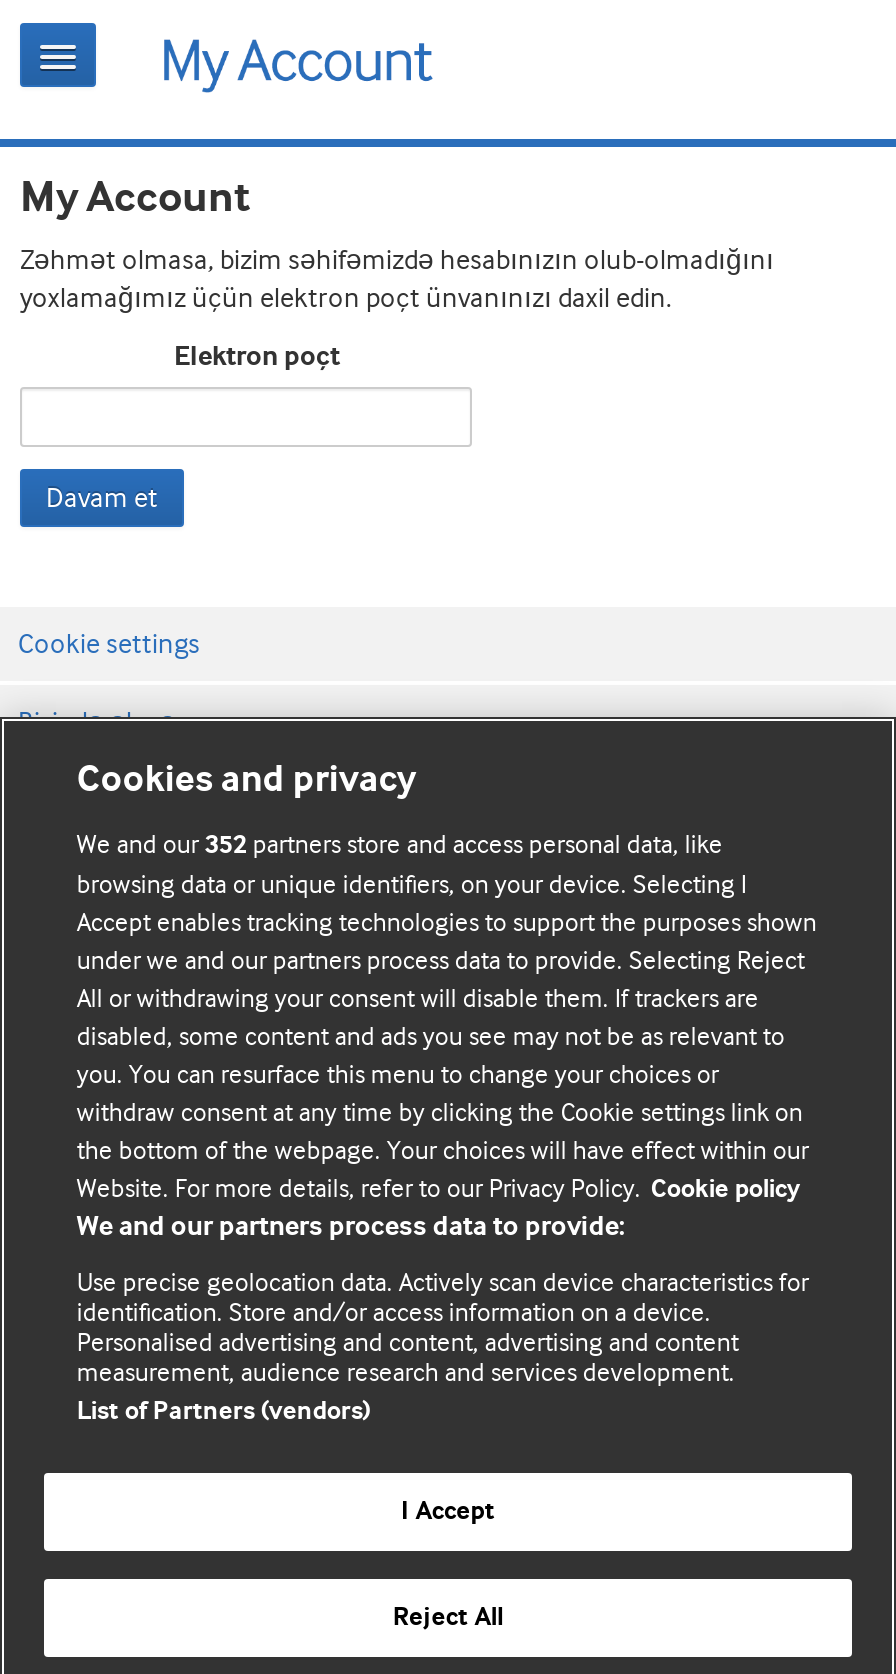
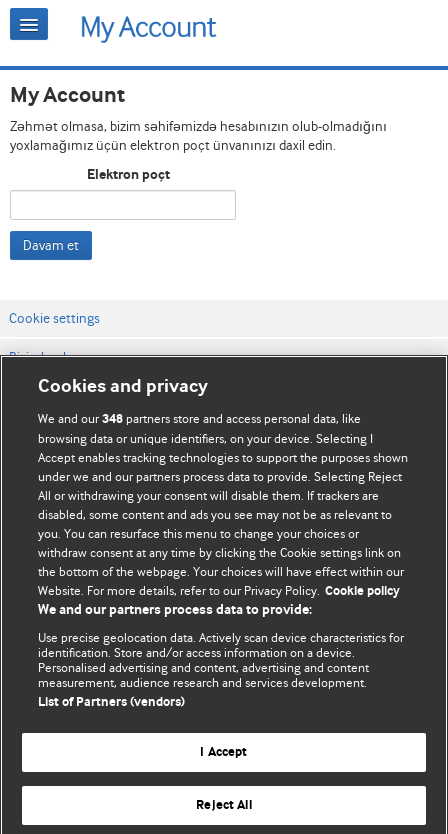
- We and our 352 partners store and access personal data, like
+ We and our 348 partners store and access personal data, like
